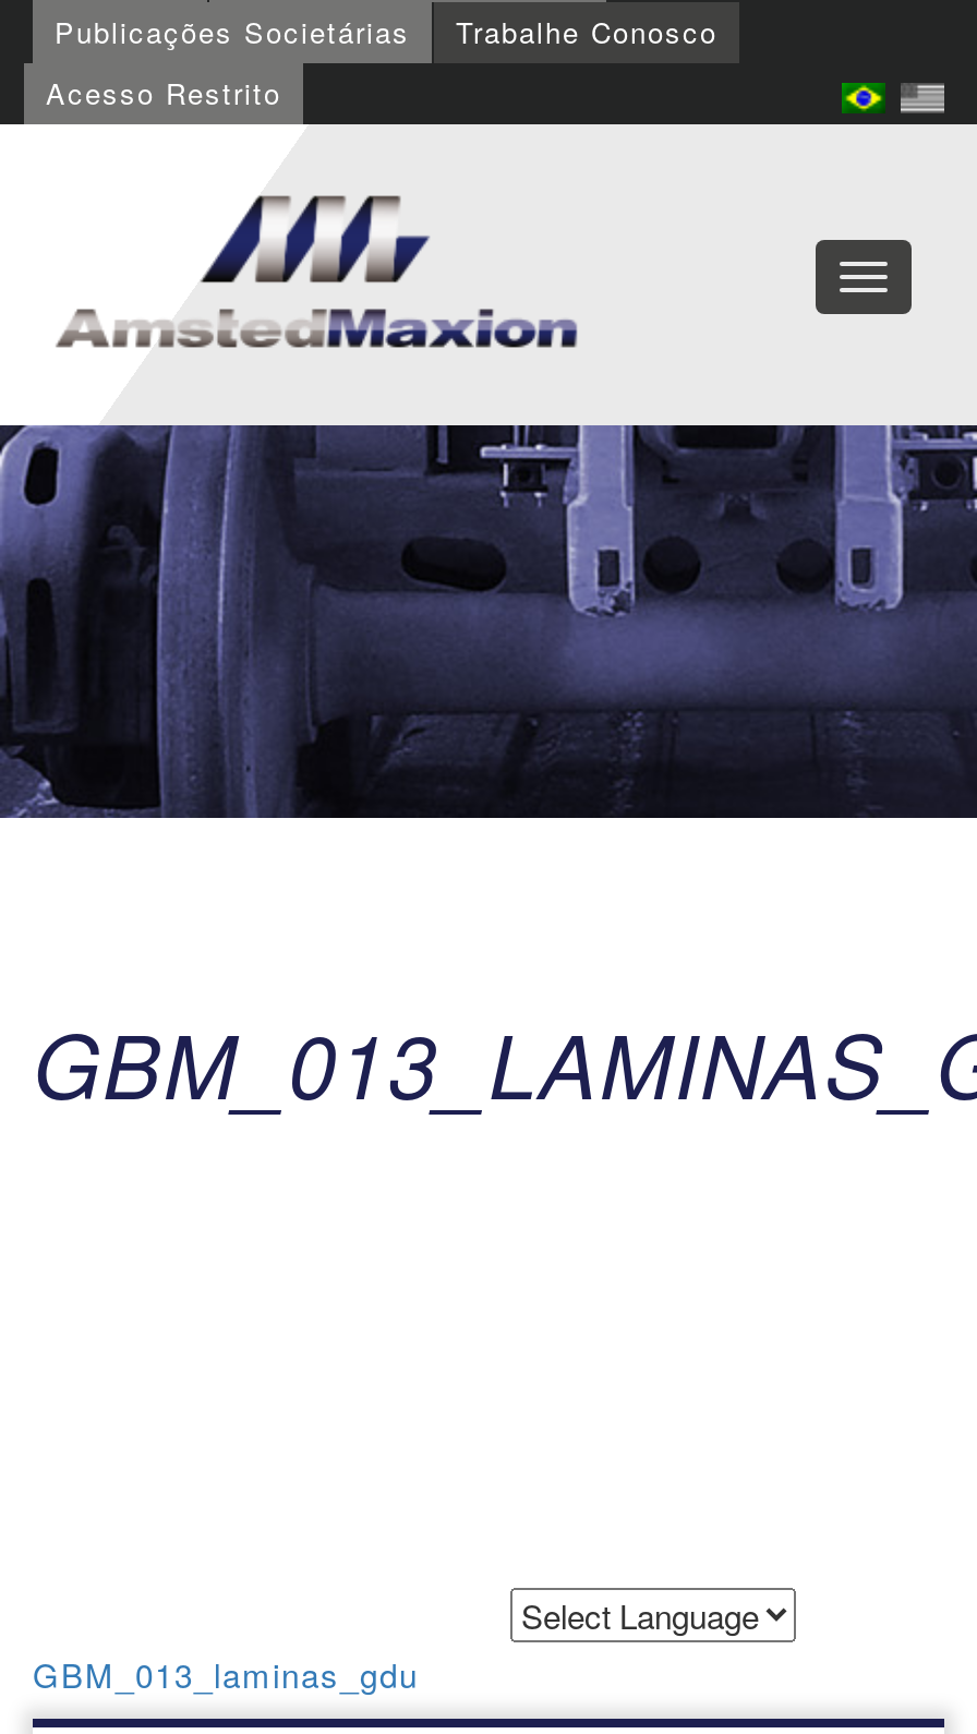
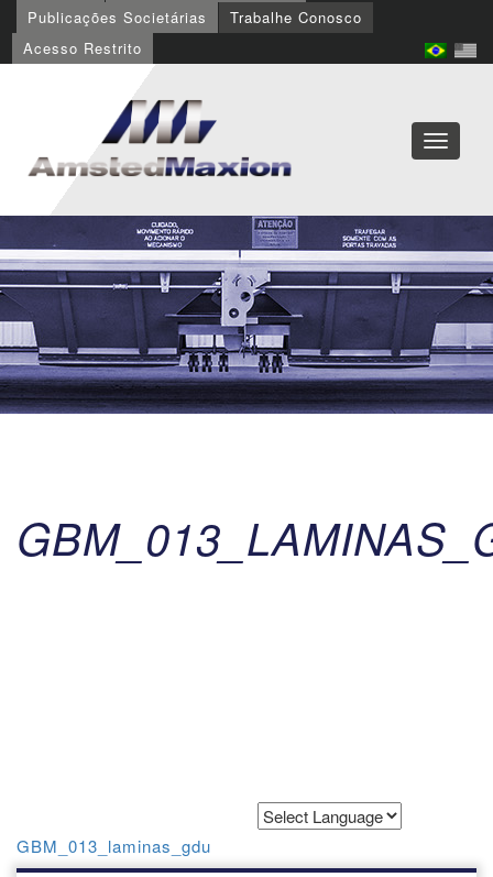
- [image]
+ [image]
